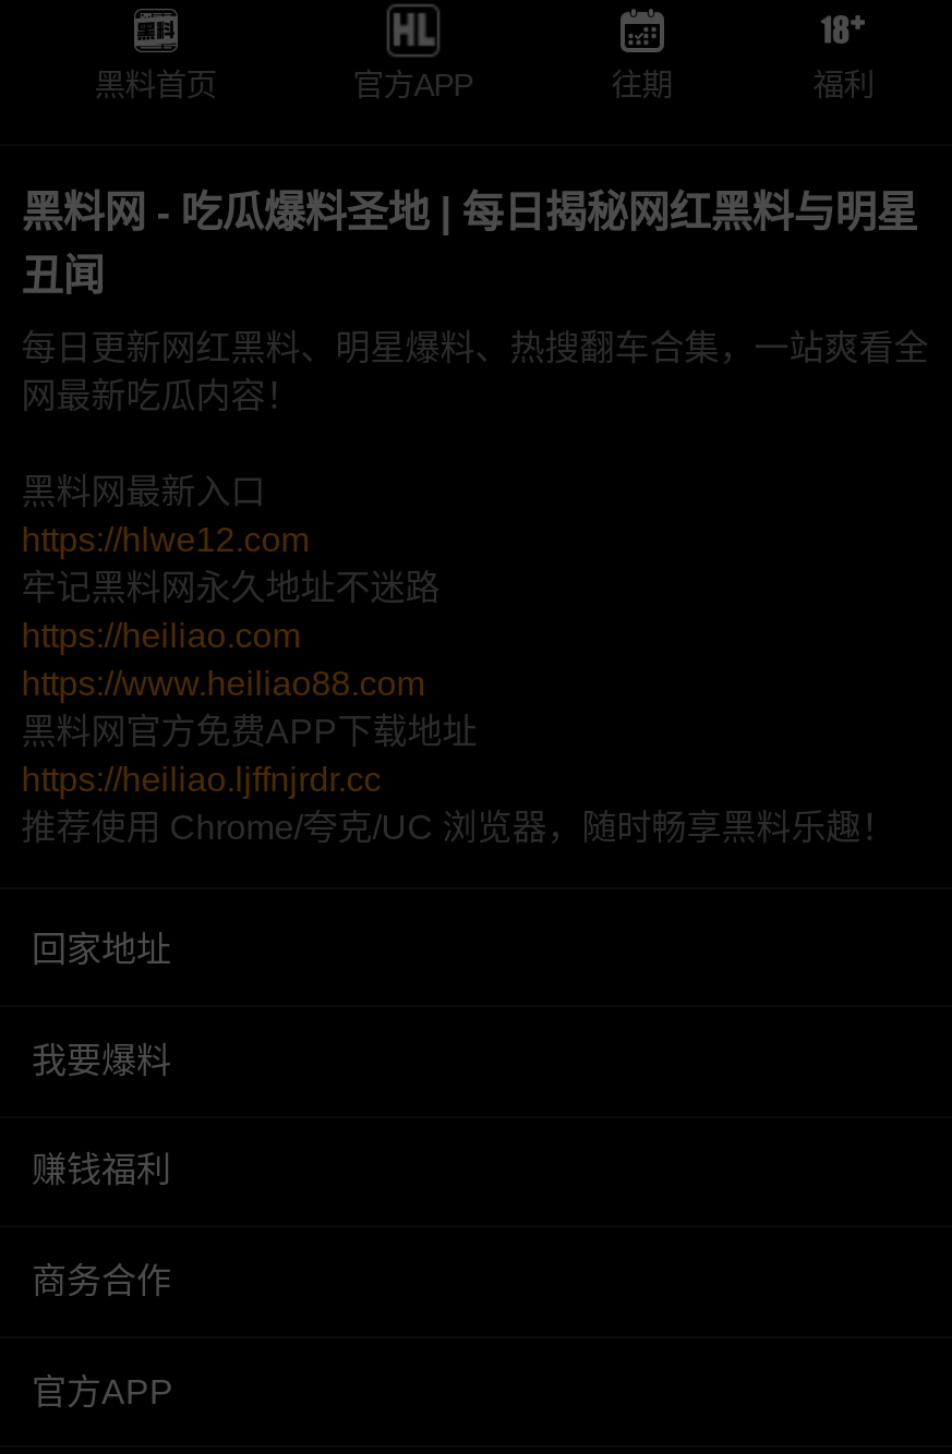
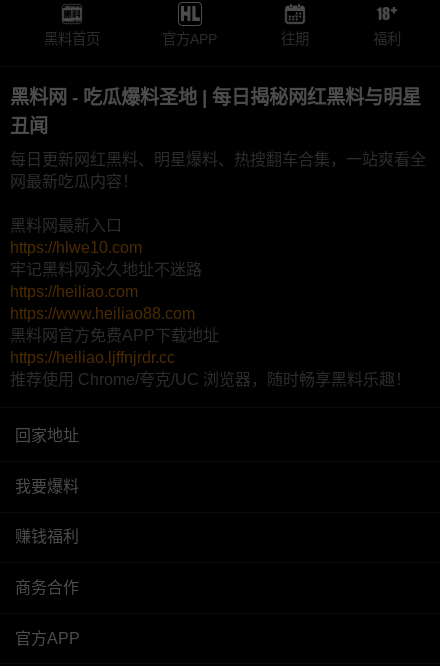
- https://hlwe12.com
+ https://hlwe10.com
